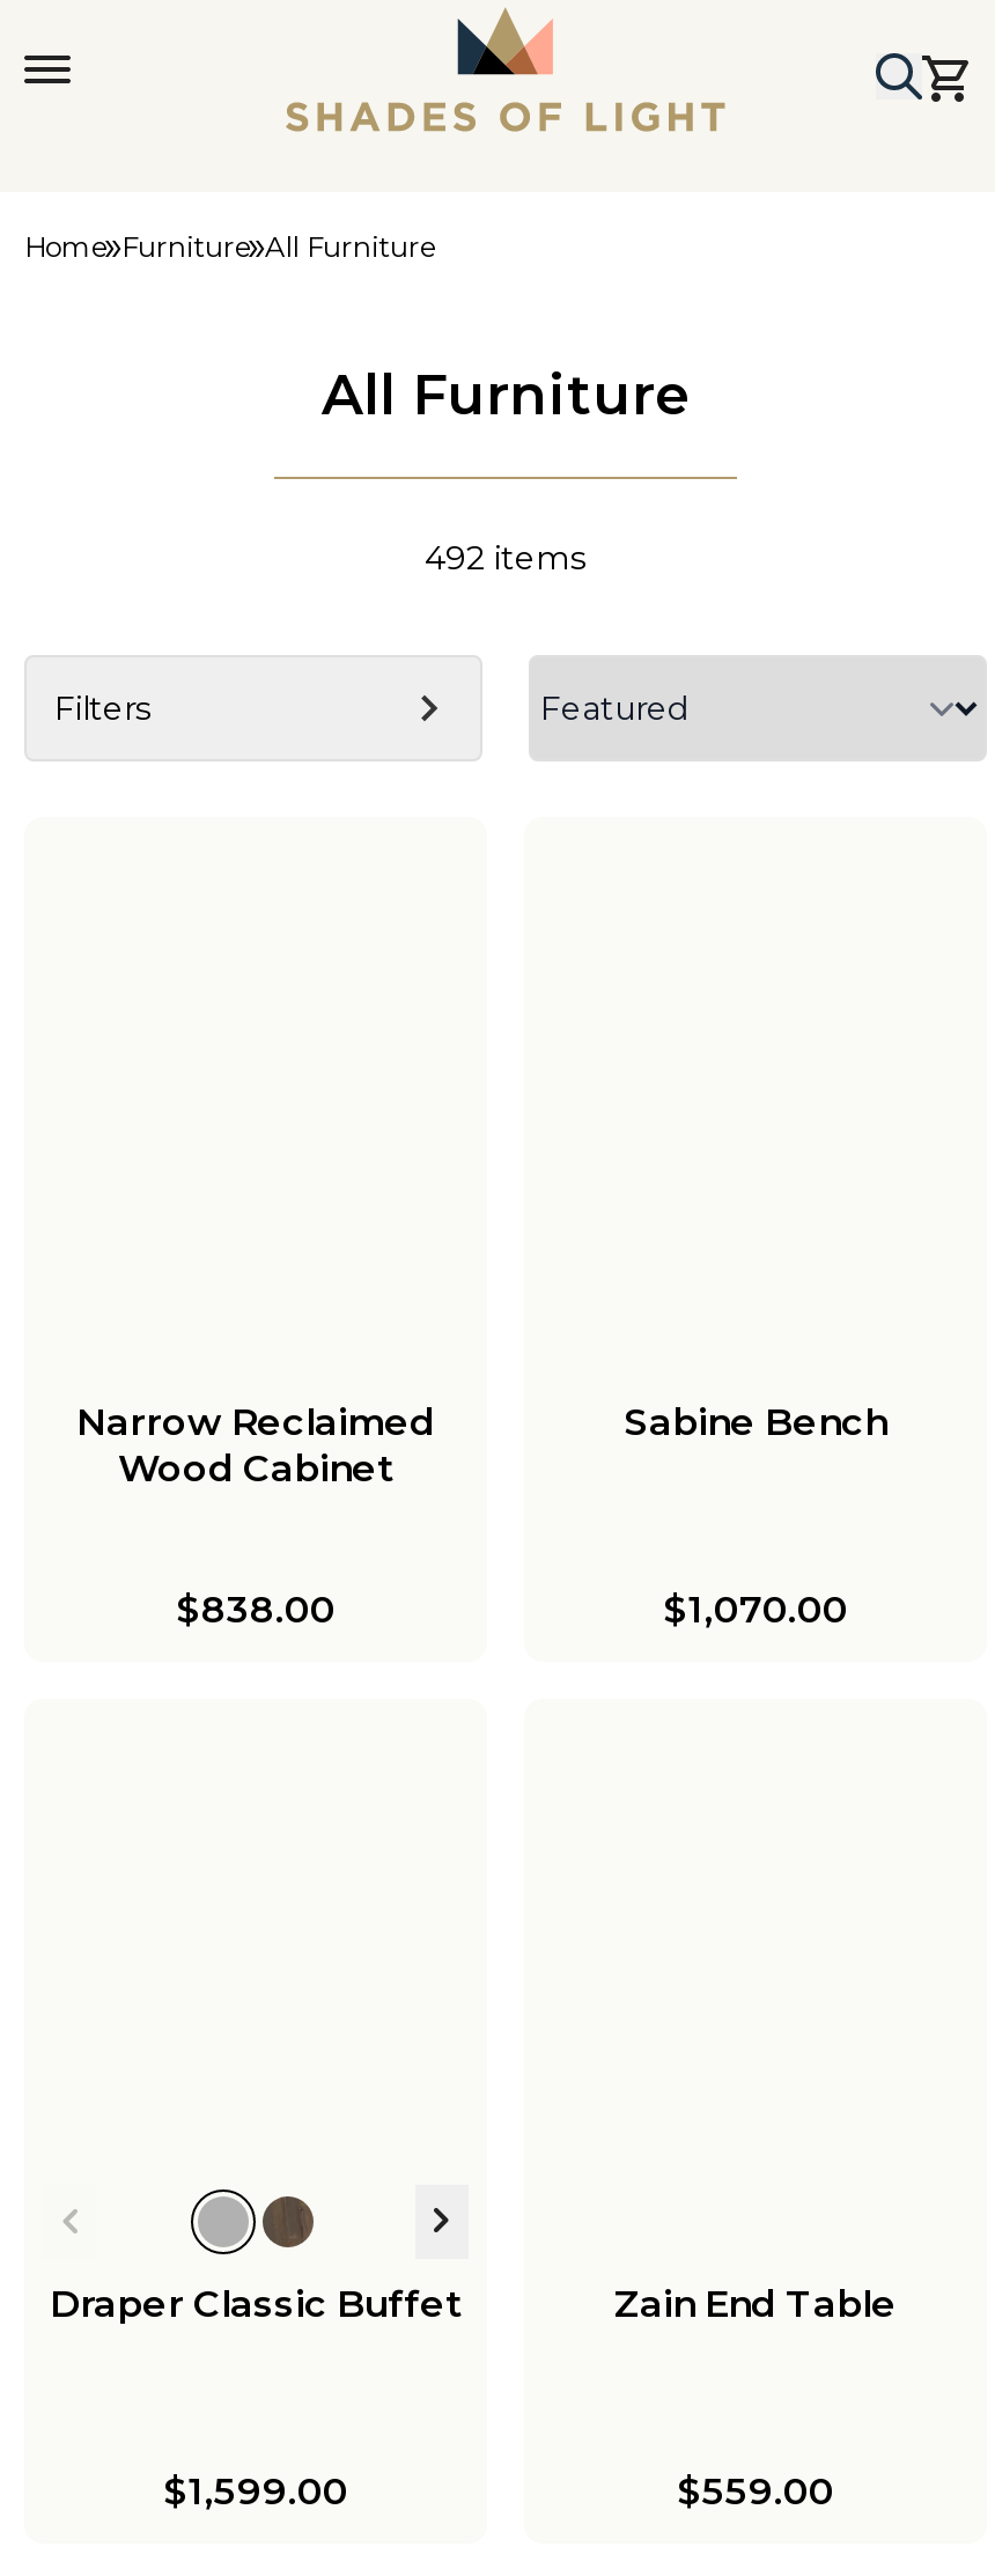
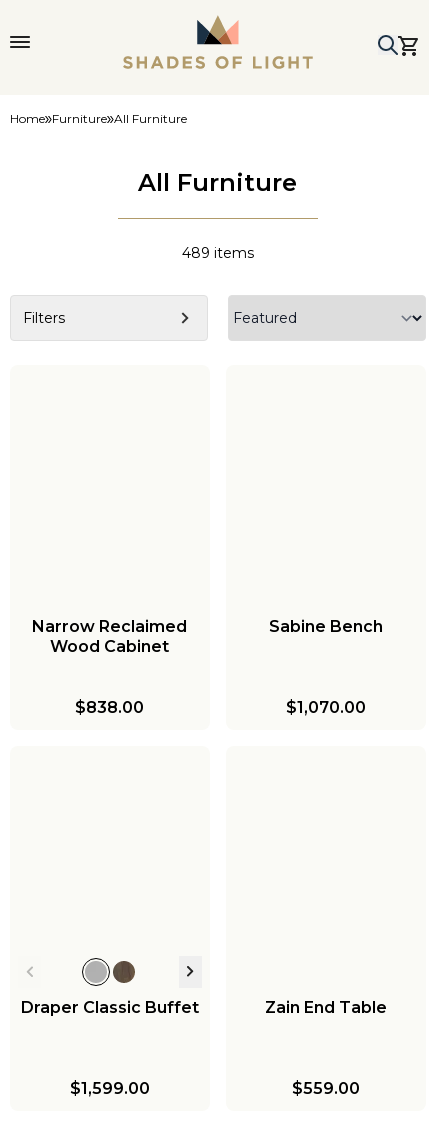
- 492 items
+ 489 items
